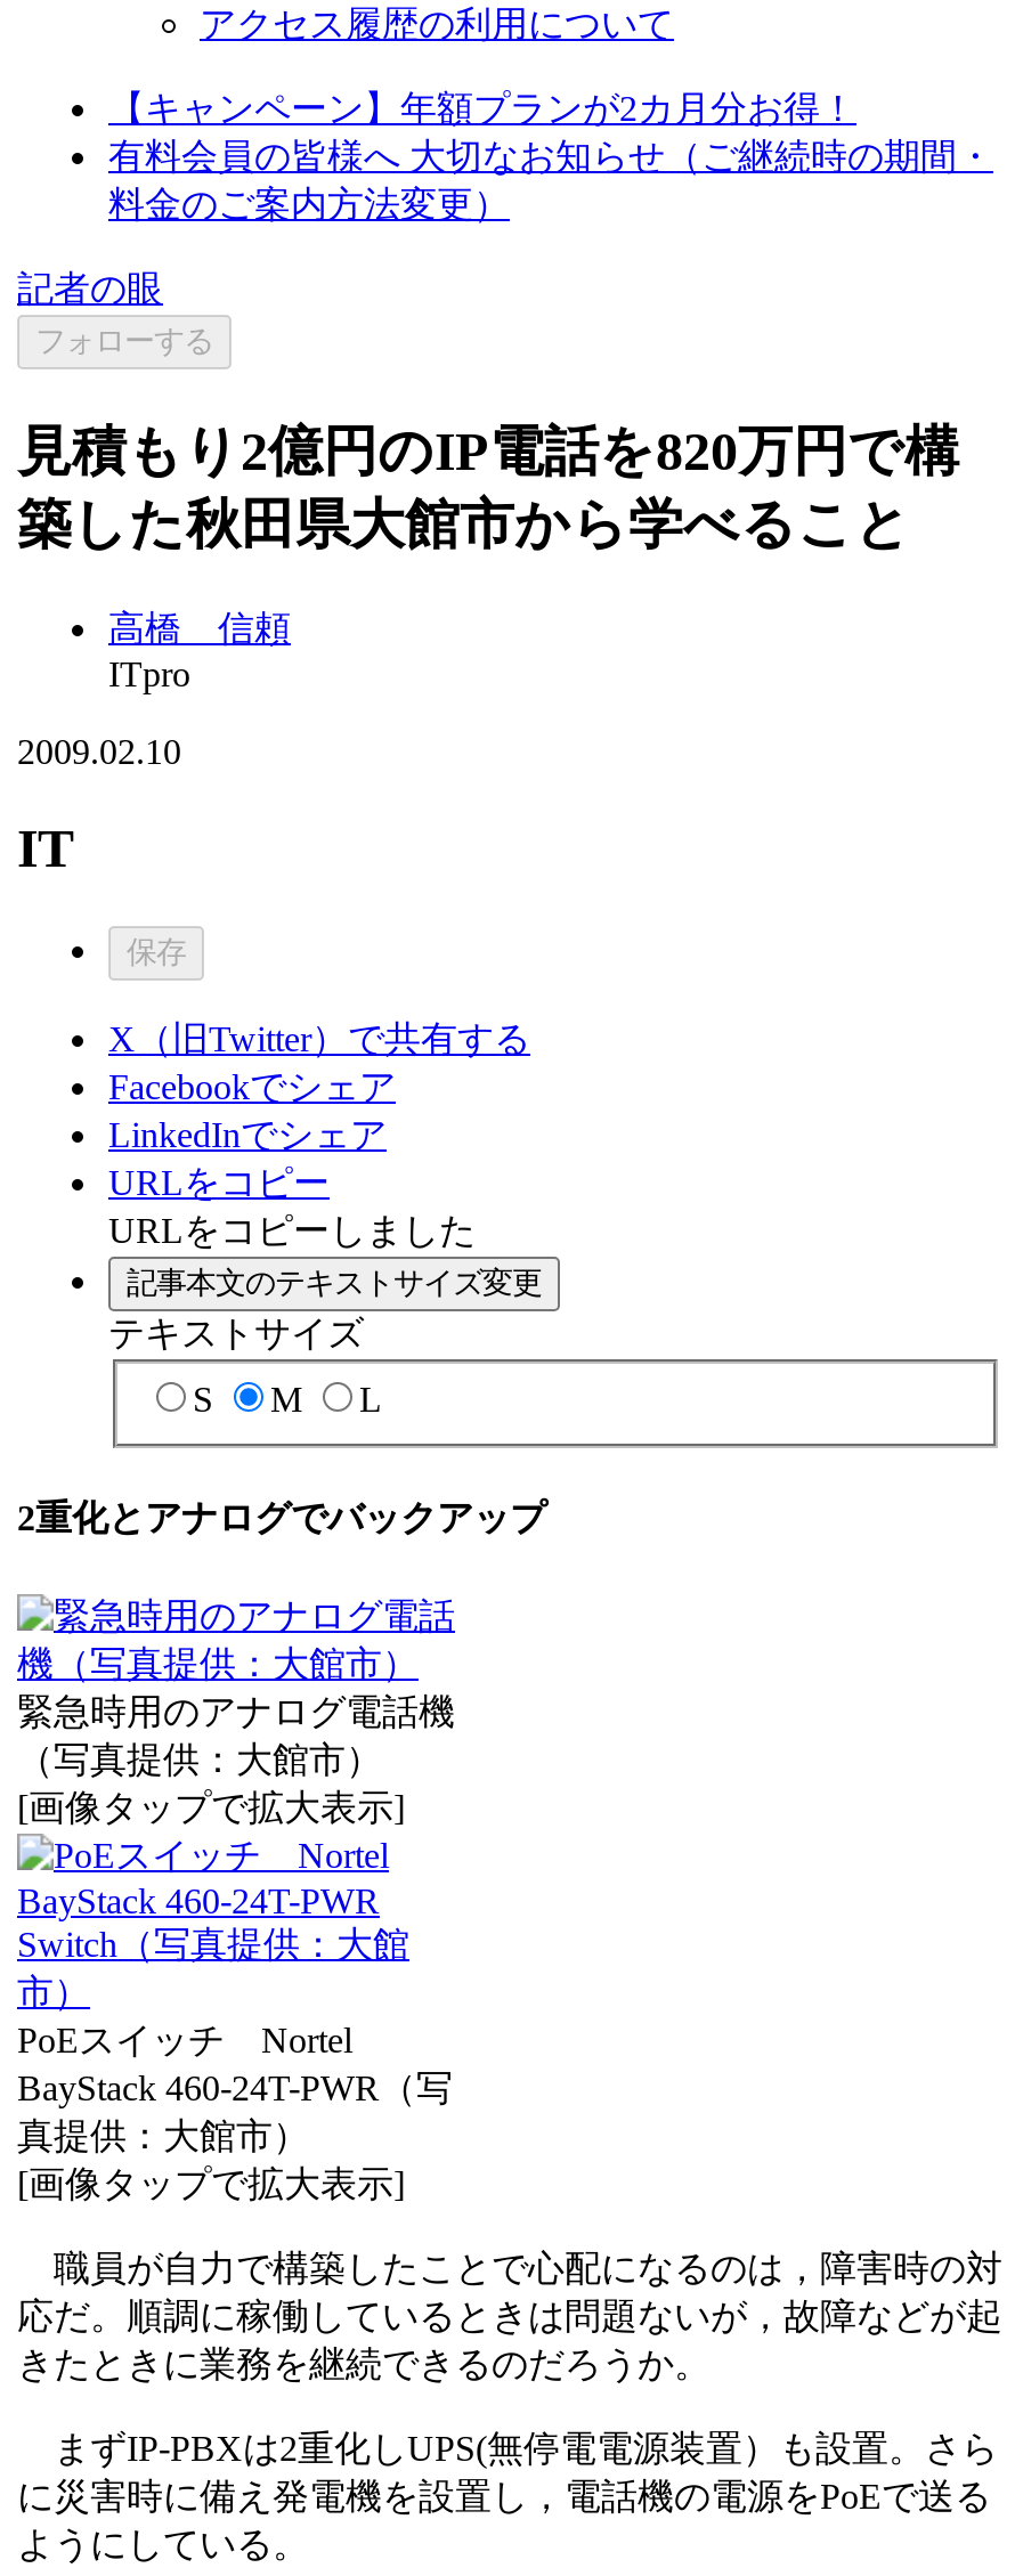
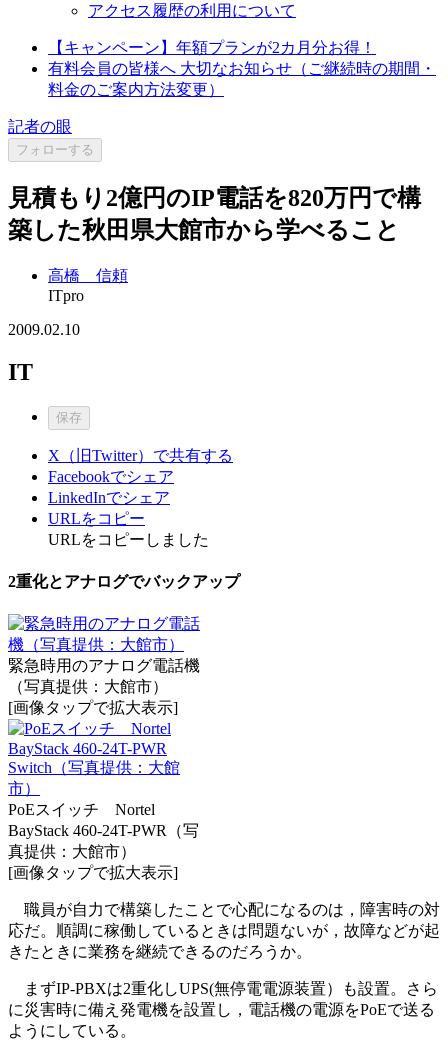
- 記事本文のテキストサイズ変更
- テキストサイズ
- S
- M
- L
